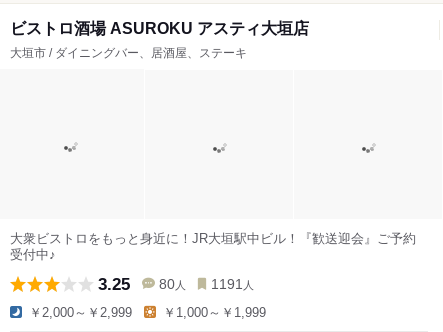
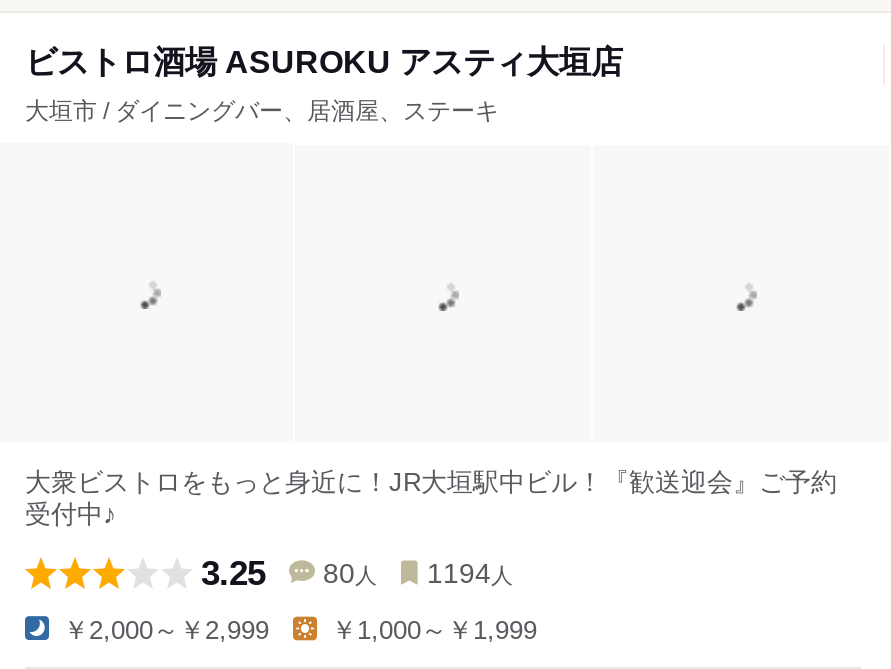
- 3.25 80人 1191人
+ 3.25 80人 1194人
